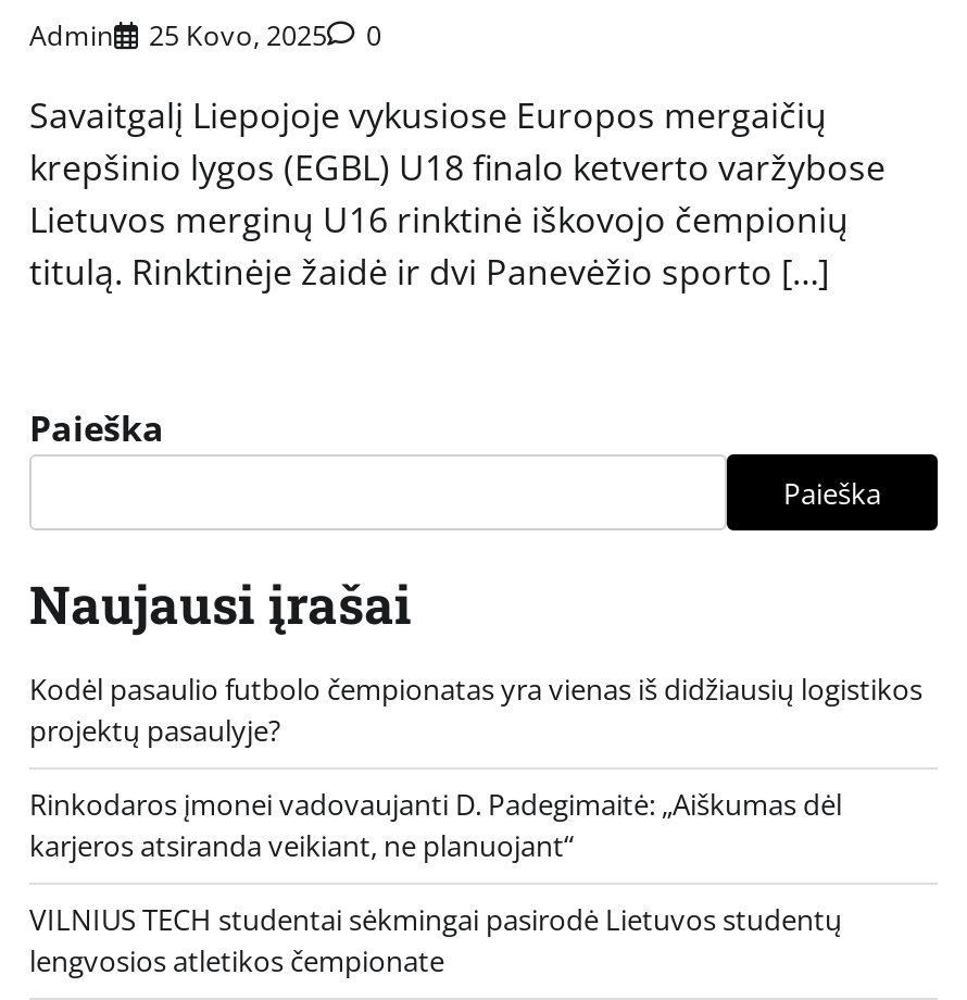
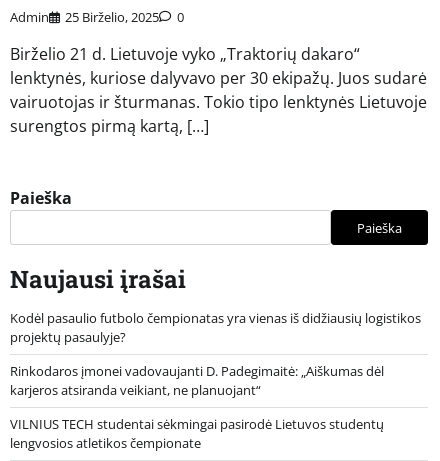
- Admin 25 Kovo, 2025 0
+ Admin 25 Birželio, 2025 0

- Savaitgalį Liepojoje vykusiose Europos mergaičių
- krepšinio lygos (EGBL) U18 finalo ketverto varžybose
- Lietuvos merginų U16 rinktinė iškovojo čempionių
- titulą. Rinktinėje žaidė ir dvi Panevėžio sporto […]
+ Birželio 21 d. Lietuvoje vyko „Traktorių dakaro“
+ lenktynės, kuriose dalyvavo per 30 ekipažų. Juos sudarė
+ vairuotojas ir šturmanas. Tokio tipo lenktynės Lietuvoje
+ surengtos pirmą kartą, […]
